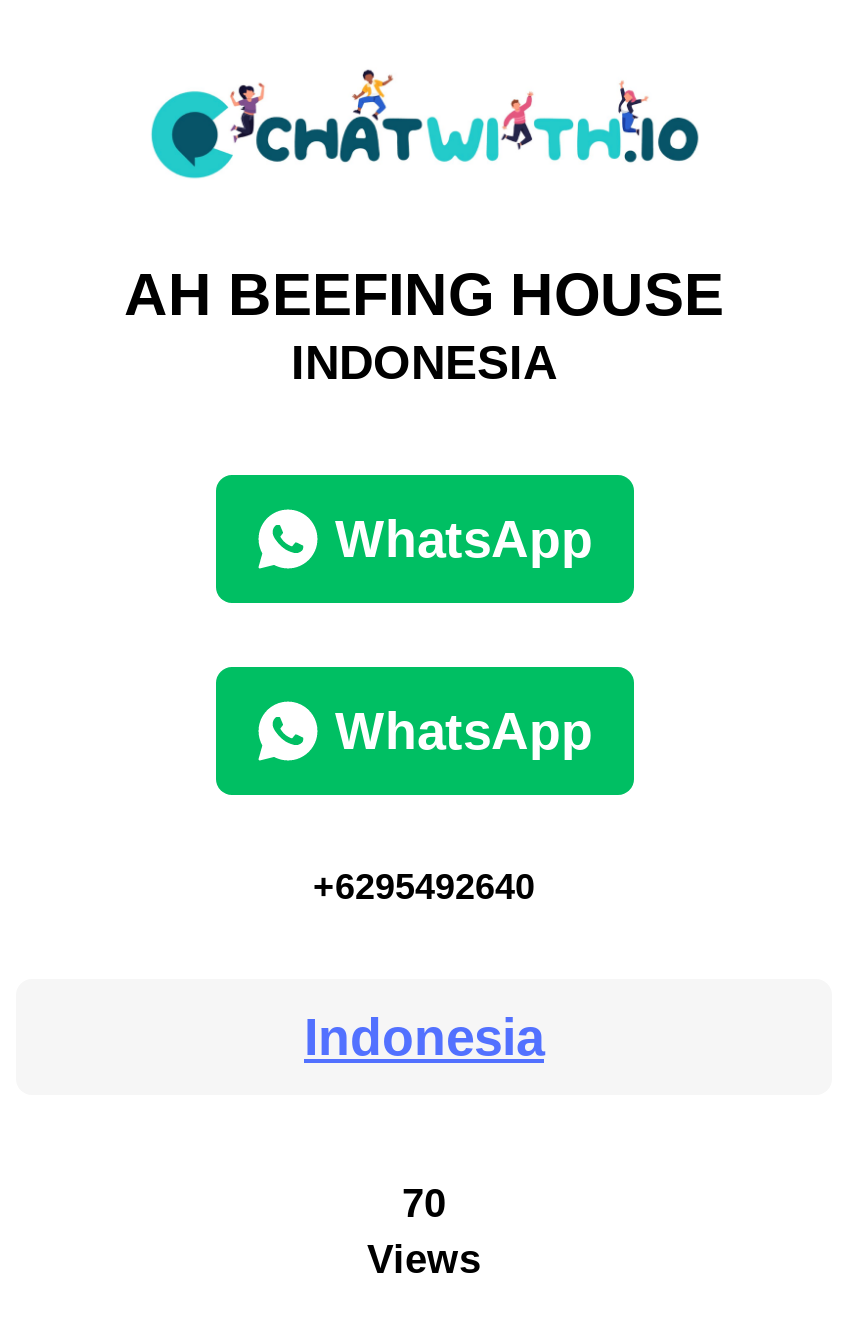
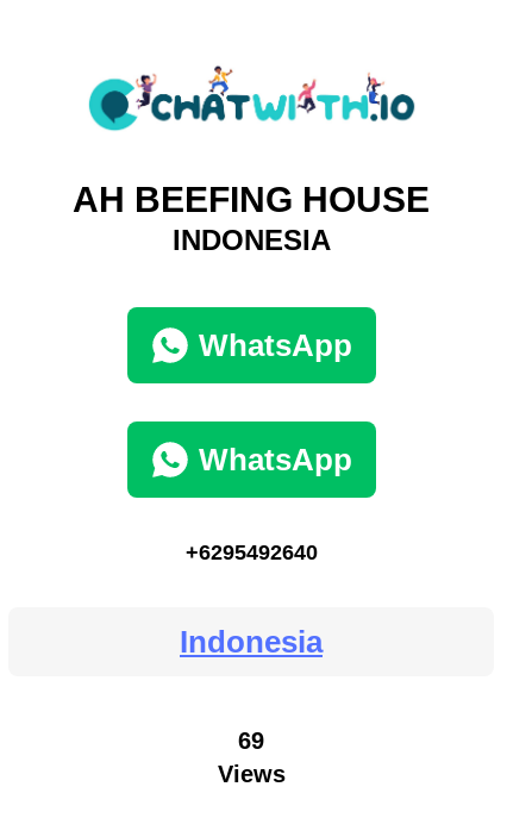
- 70
+ 69
